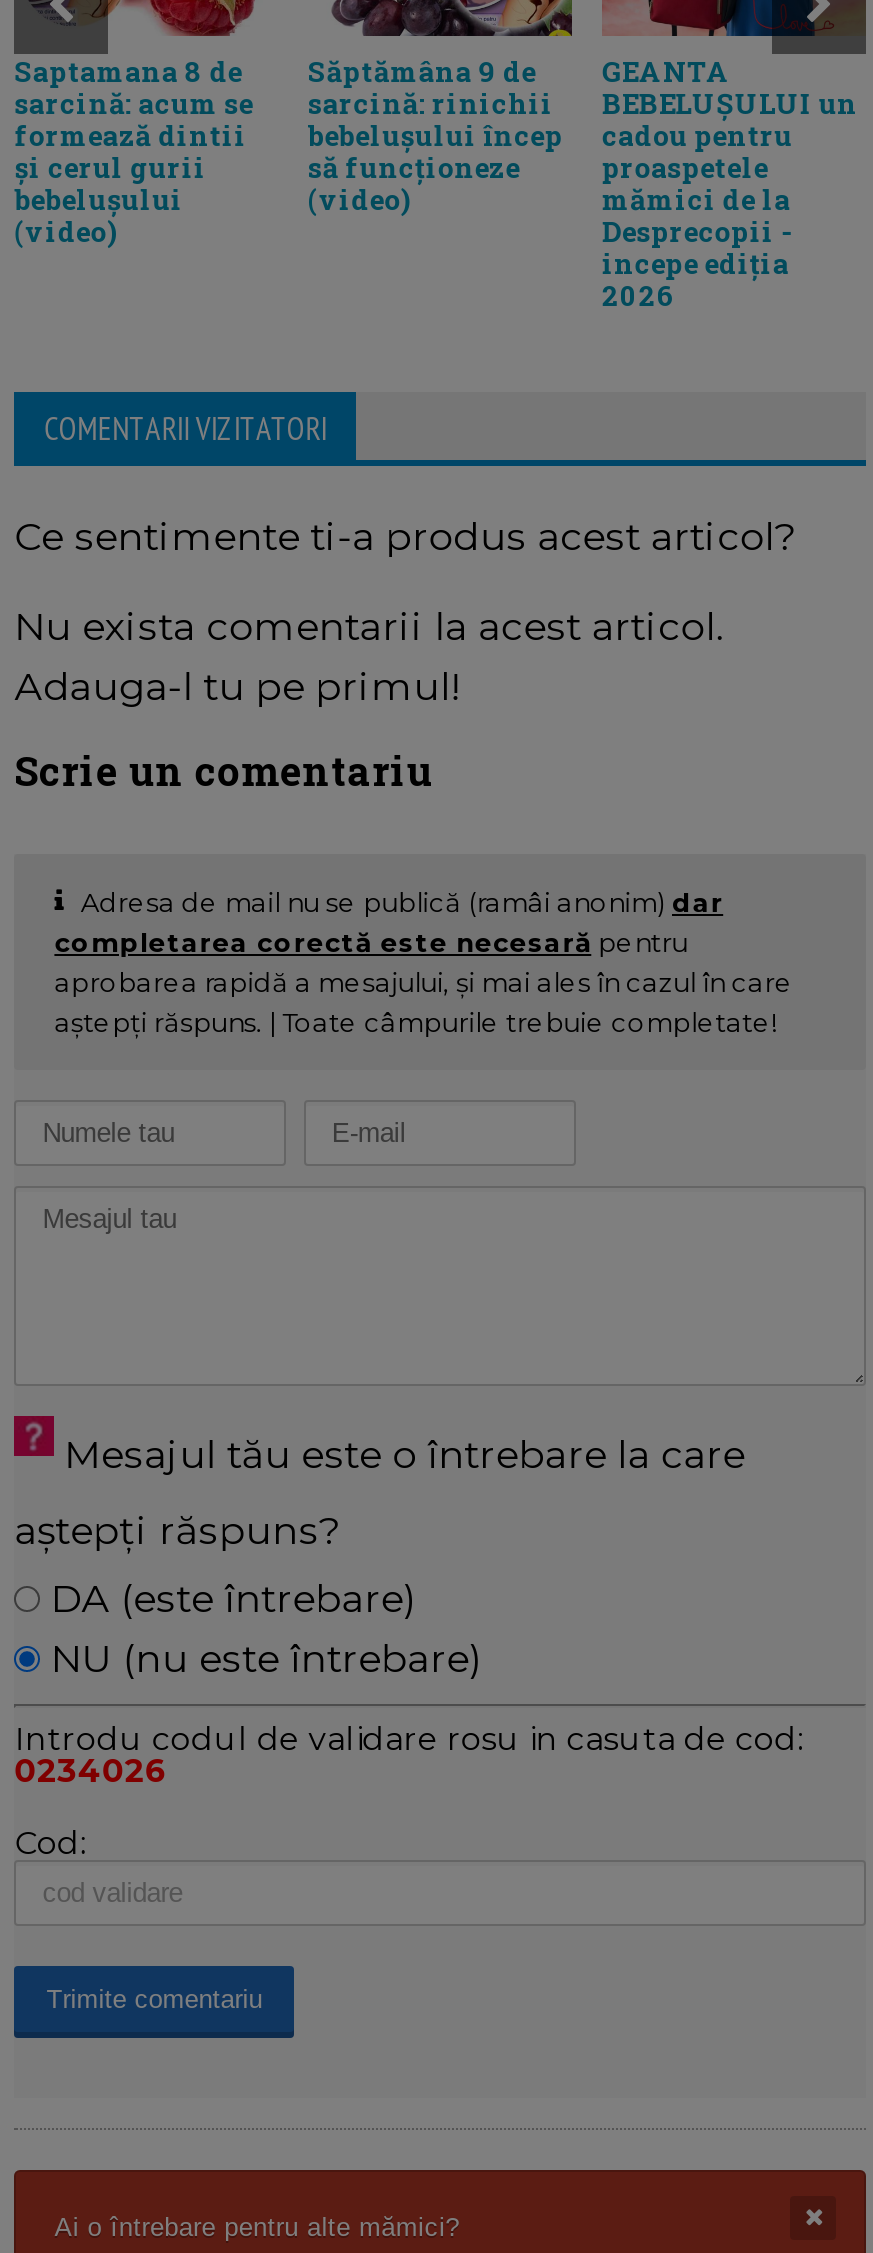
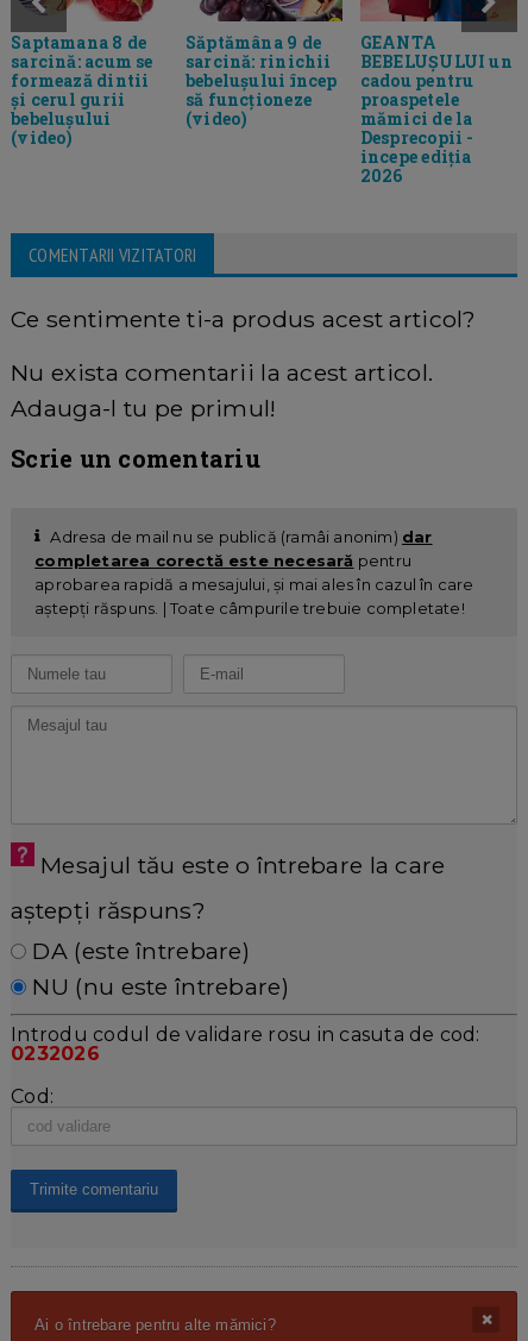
- 0234026
+ 0232026
